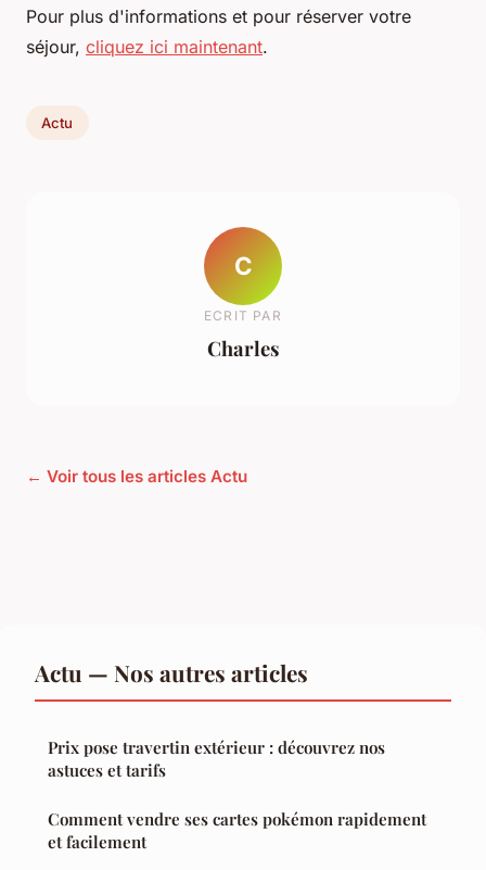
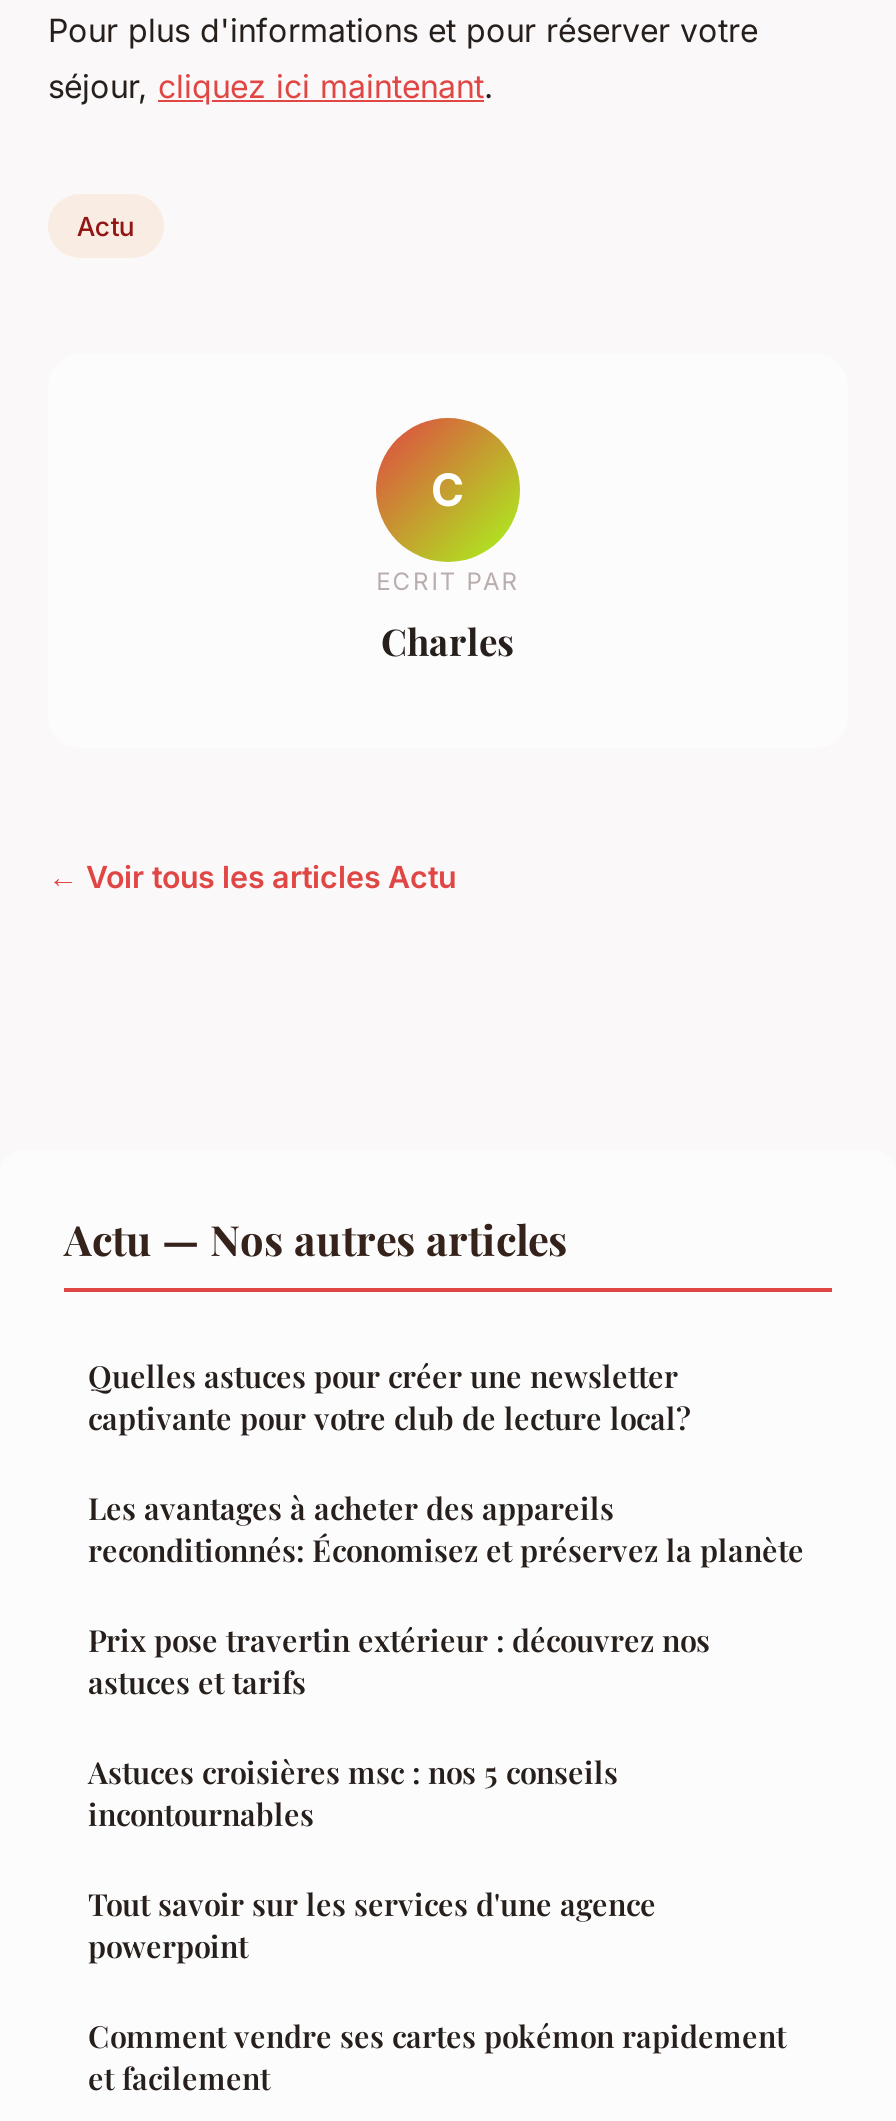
+ Quelles astuces pour créer une newsletter
+ captivante pour votre club de lecture local?
+ Les avantages à acheter des appareils
+ reconditionnés: Économisez et préservez la planète

+ Astuces croisières msc : nos 5 conseils
+ incontournables
+ Tout savoir sur les services d'une agence
+ powerpoint
